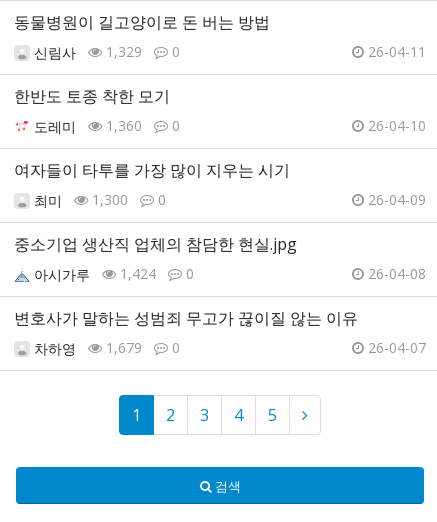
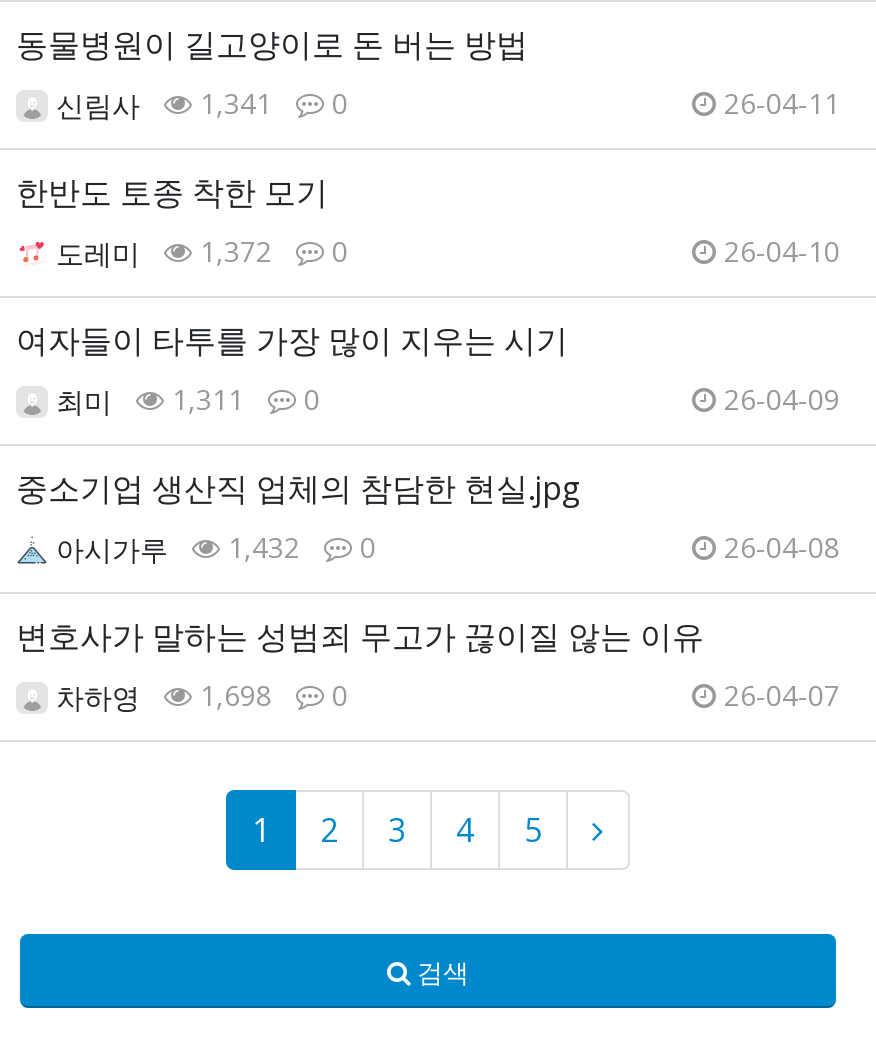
- 신림사 1,329 0
+ 신림사 1,341 0

- 도레미 1,360 0
+ 도레미 1,372 0

- 최미 1,300 0
+ 최미 1,311 0

- 아시가루 1,424 0
+ 아시가루 1,432 0

- 차하영 1,679 0
+ 차하영 1,698 0
